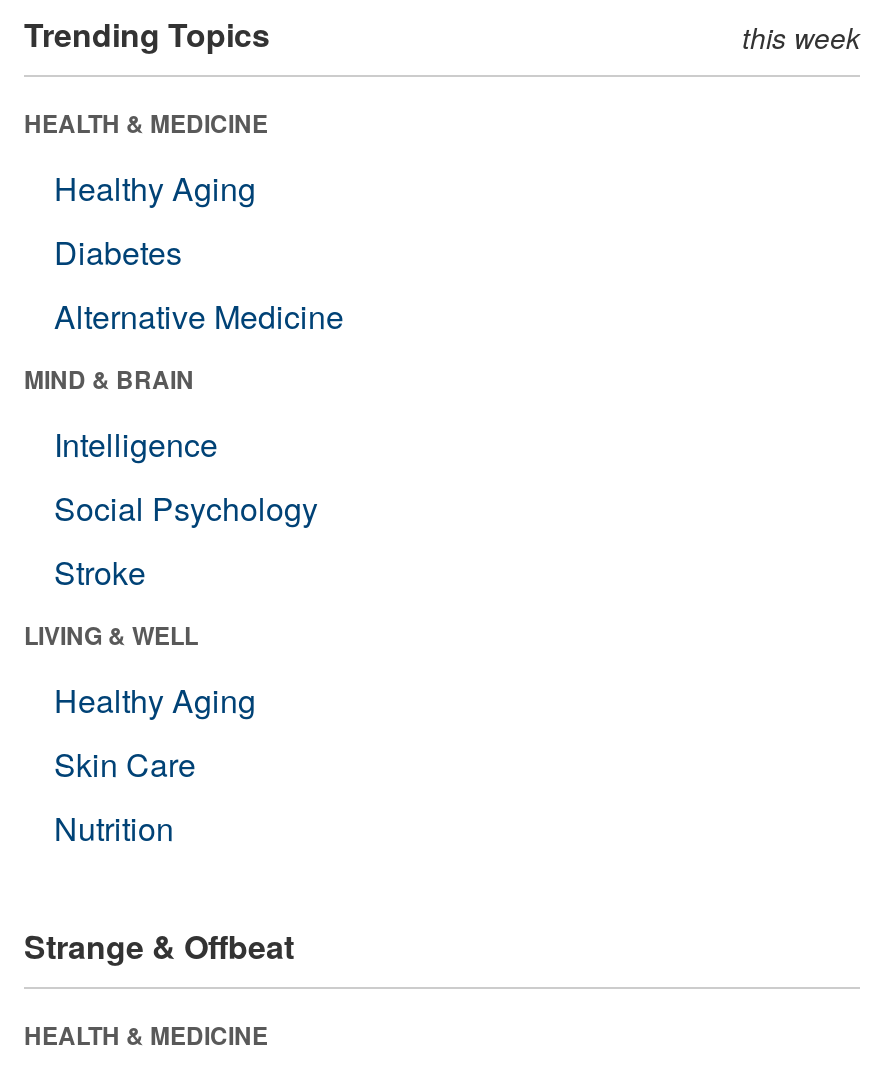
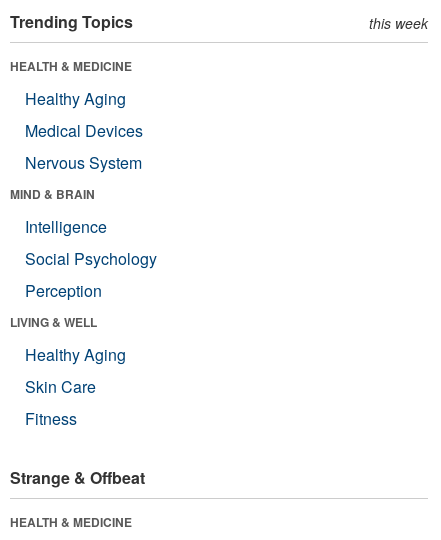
- Diabetes
- Alternative Medicine
+ Medical Devices
+ Nervous System

- Stroke
+ Perception

- Nutrition
+ Fitness
